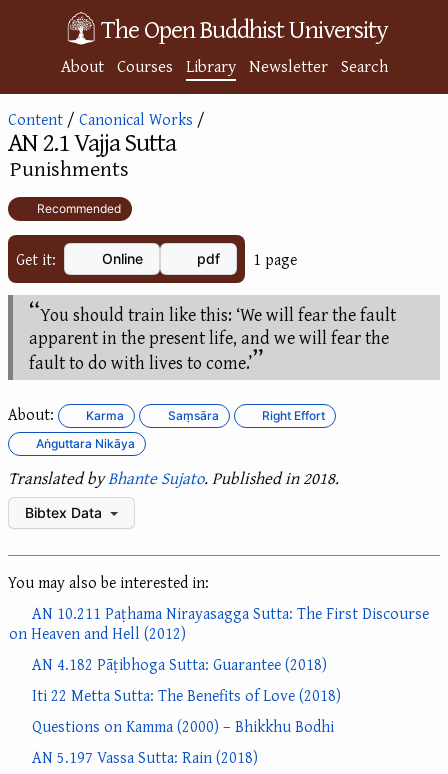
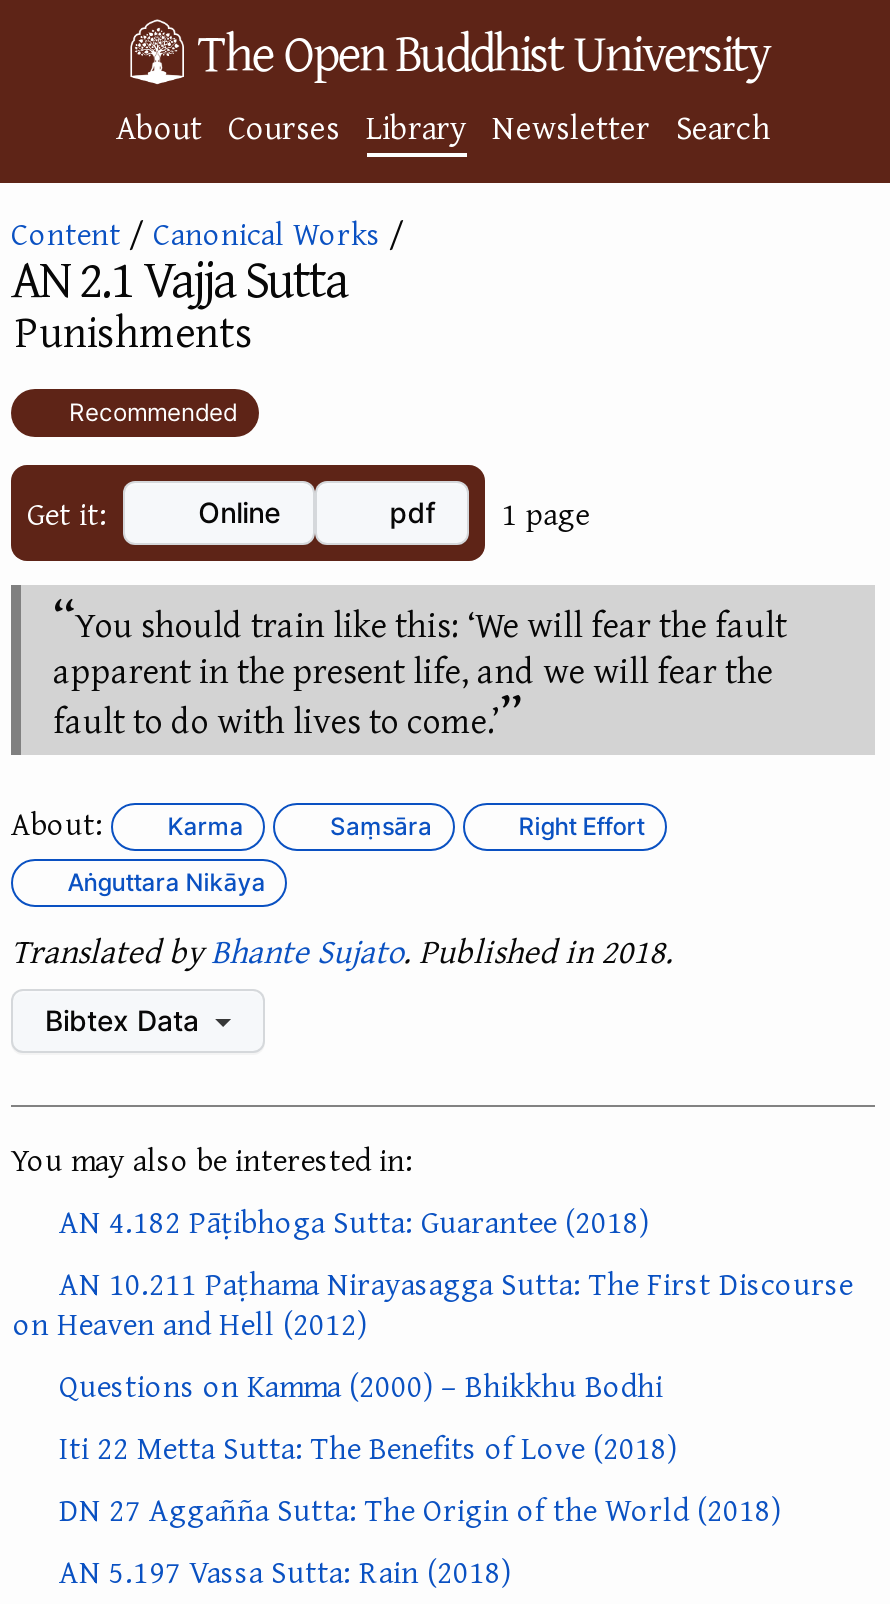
moved up: AN 4.182 Pāṭibhoga Sutta: Guarantee (2018)

+ DN 27 Aggañña Sutta: The Origin of the World (2018)

moved up: Questions on Kamma (2000) – Bhikkhu Bodhi
